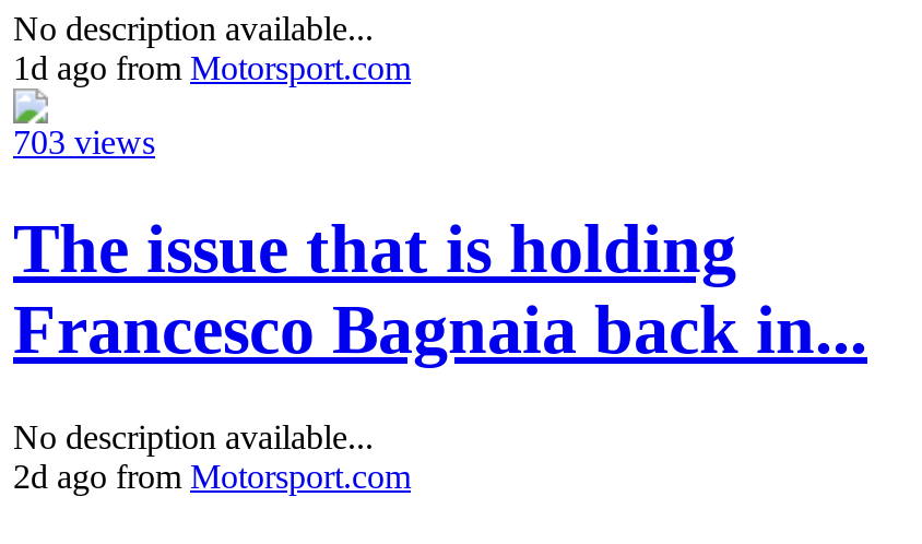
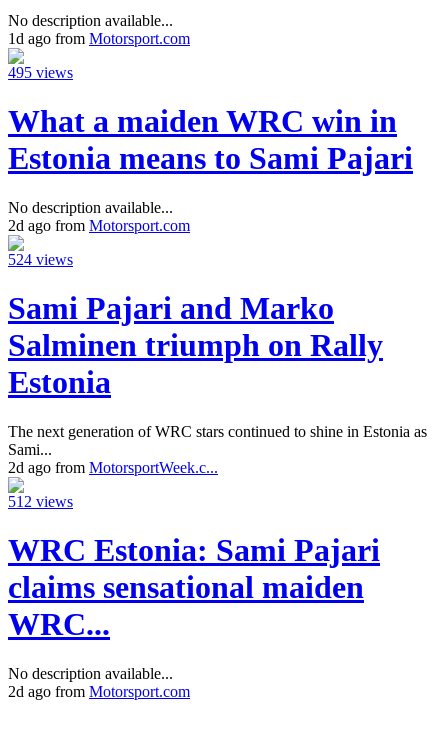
- 703 views
- The issue that is holding
- Francesco Bagnaia back in...
+ 495 views
+ What a maiden WRC win in
+ Estonia means to Sami Pajari
+ No description available...
+ 2d ago from Motorsport.com
+ 524 views
+ Sami Pajari and Marko
+ Salminen triumph on Rally
+ Estonia
+ The next generation of WRC stars continued to shine in Estonia as
+ Sami...
+ 2d ago from MotorsportWeek.c...
+ 512 views
+ WRC Estonia: Sami Pajari
+ claims sensational maiden
+ WRC...
